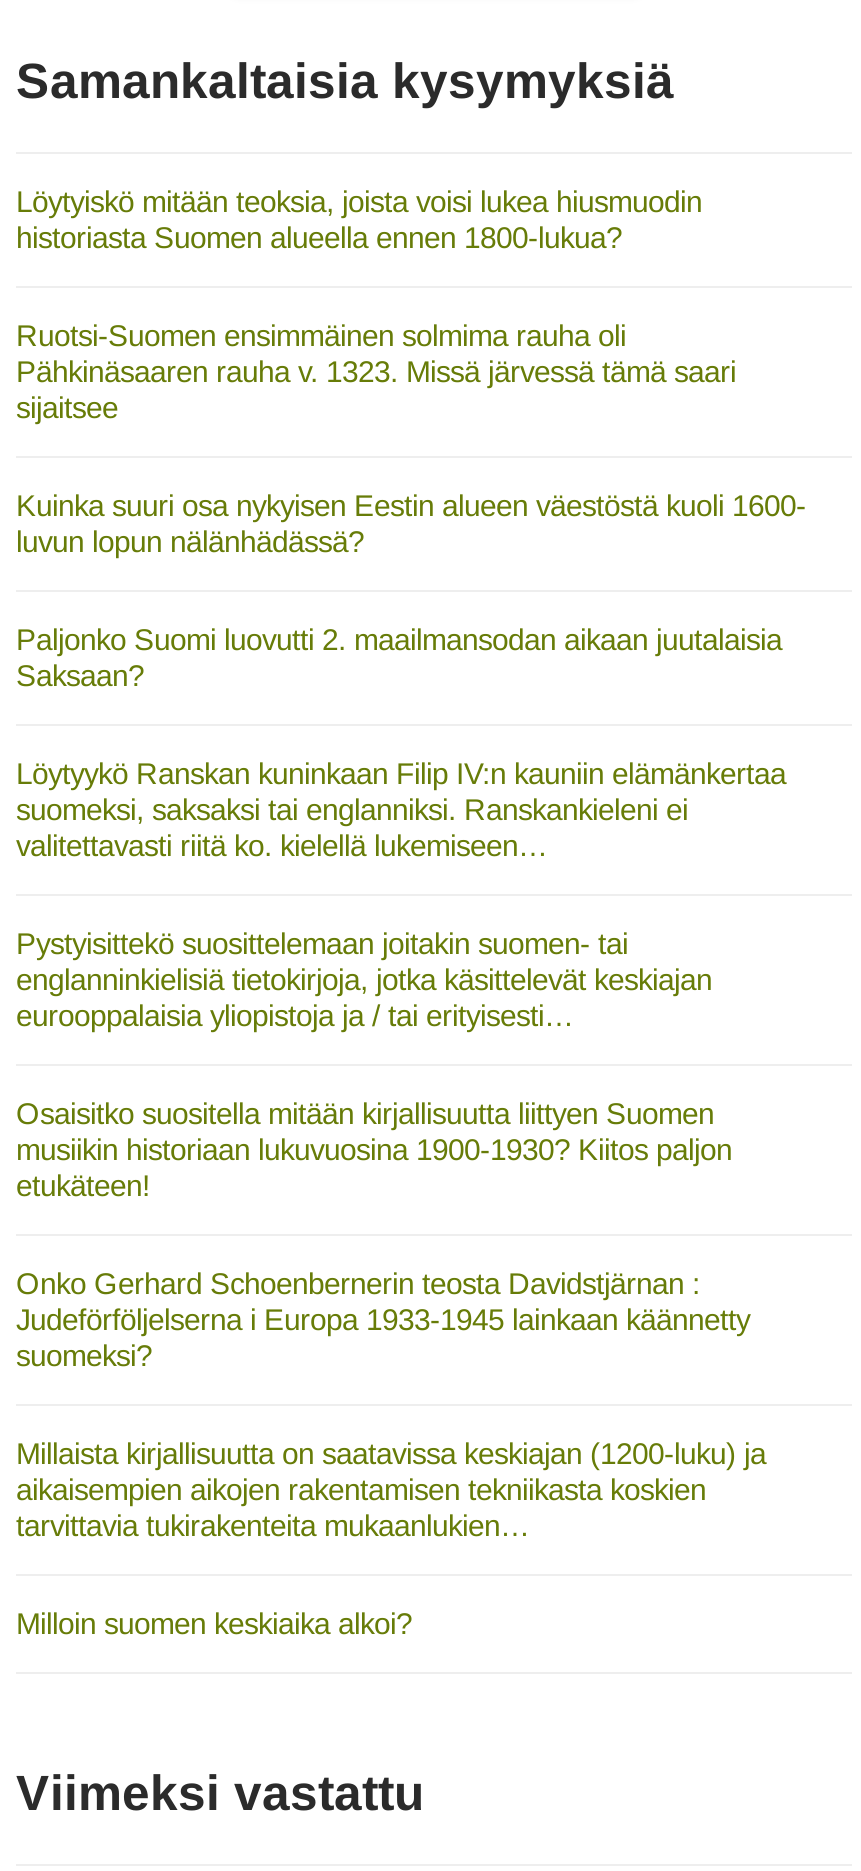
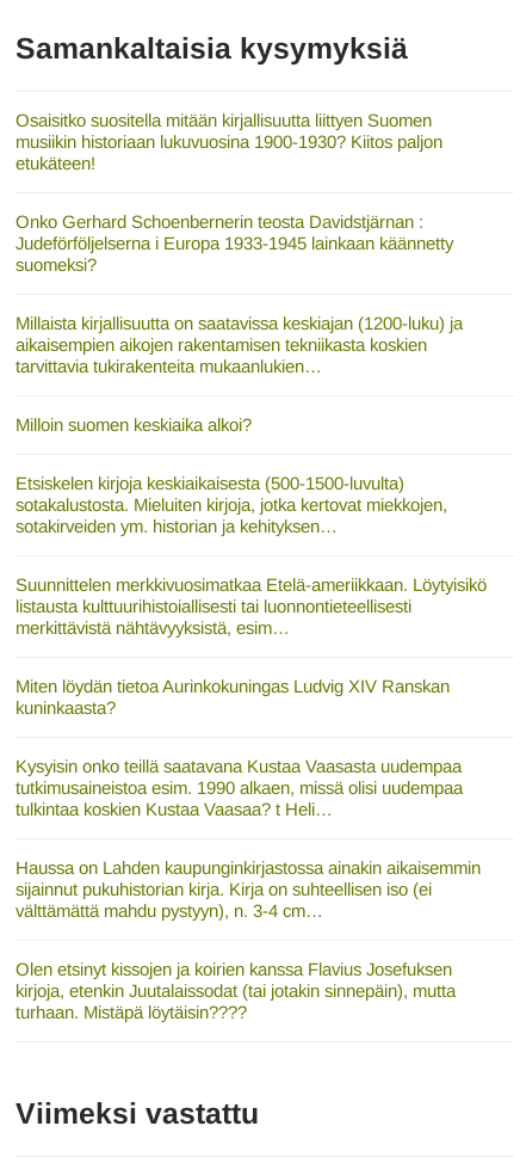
- Löytyiskö mitään teoksia, joista voisi lukea hiusmuodin
- historiasta Suomen alueella ennen 1800-lukua?
- Ruotsi-Suomen ensimmäinen solmima rauha oli
- Pähkinäsaaren rauha v. 1323. Missä järvessä tämä saari
- sijaitsee
- Kuinka suuri osa nykyisen Eestin alueen väestöstä kuoli 1600-
- luvun lopun nälänhädässä?
- Paljonko Suomi luovutti 2. maailmansodan aikaan juutalaisia
- Saksaan?
- Löytyykö Ranskan kuninkaan Filip IV:n kauniin elämänkertaa
- suomeksi, saksaksi tai englanniksi. Ranskankieleni ei
- valitettavasti riitä ko. kielellä lukemiseen…
- Pystyisittekö suosittelemaan joitakin suomen- tai
- englanninkielisiä tietokirjoja, jotka käsittelevät keskiajan
- eurooppalaisia yliopistoja ja / tai erityisesti…

moved up: Osaisitko suositella mitään kirjallisuutta liittyen Suomen | musiikin historiaan lukuvuosina 1900-1930? Kiitos paljon | etukäteen! | ... | tarvittavia tukirakenteita mukaanlukien… | Milloin suomen keskiaika alkoi?

+ Etsiskelen kirjoja keskiaikaisesta (500-1500-luvulta)
+ sotakalustosta. Mieluiten kirjoja, jotka kertovat miekkojen,
+ sotakirveiden ym. historian ja kehityksen…
+ Suunnittelen merkkivuosimatkaa Etelä-ameriikkaan. Löytyisikö
+ listausta kulttuurihistoiallisesti tai luonnontieteellisesti
+ merkittävistä nähtävyyksistä, esim…
+ Miten löydän tietoa Aurinkokuningas Ludvig XIV Ranskan
+ kuninkaasta?
+ Kysyisin onko teillä saatavana Kustaa Vaasasta uudempaa
+ tutkimusaineistoa esim. 1990 alkaen, missä olisi uudempaa
+ tulkintaa koskien Kustaa Vaasaa? t Heli…
+ Haussa on Lahden kaupunginkirjastossa ainakin aikaisemmin
+ sijainnut pukuhistorian kirja. Kirja on suhteellisen iso (ei
+ välttämättä mahdu pystyyn), n. 3-4 cm…
+ Olen etsinyt kissojen ja koirien kanssa Flavius Josefuksen
+ kirjoja, etenkin Juutalaissodat (tai jotakin sinnepäin), mutta
+ turhaan. Mistäpä löytäisin????
